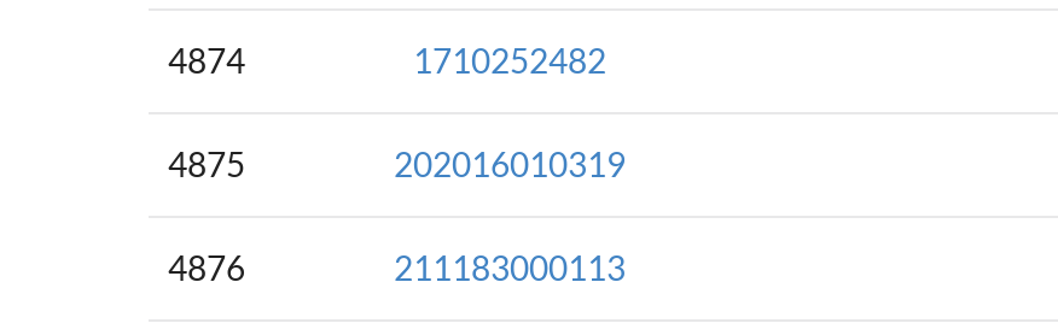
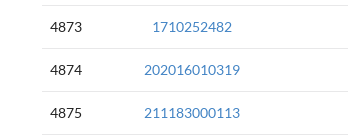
- 4874
+ 4873

- 4875
+ 4874

- 4876
+ 4875
